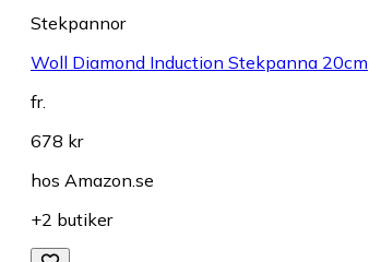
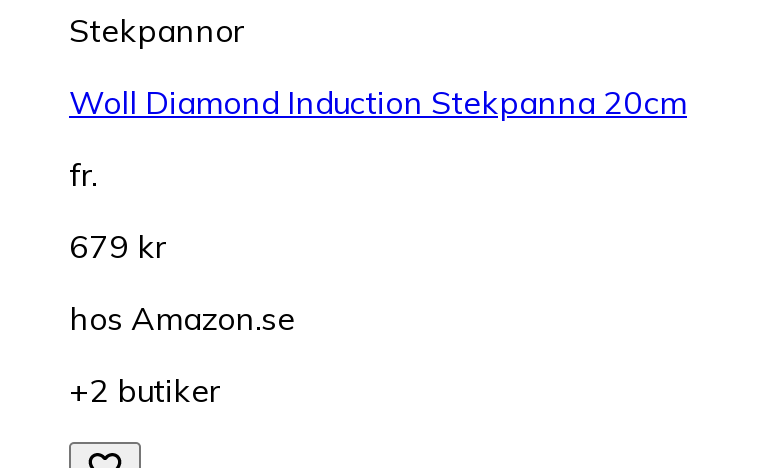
- 678 kr
+ 679 kr
